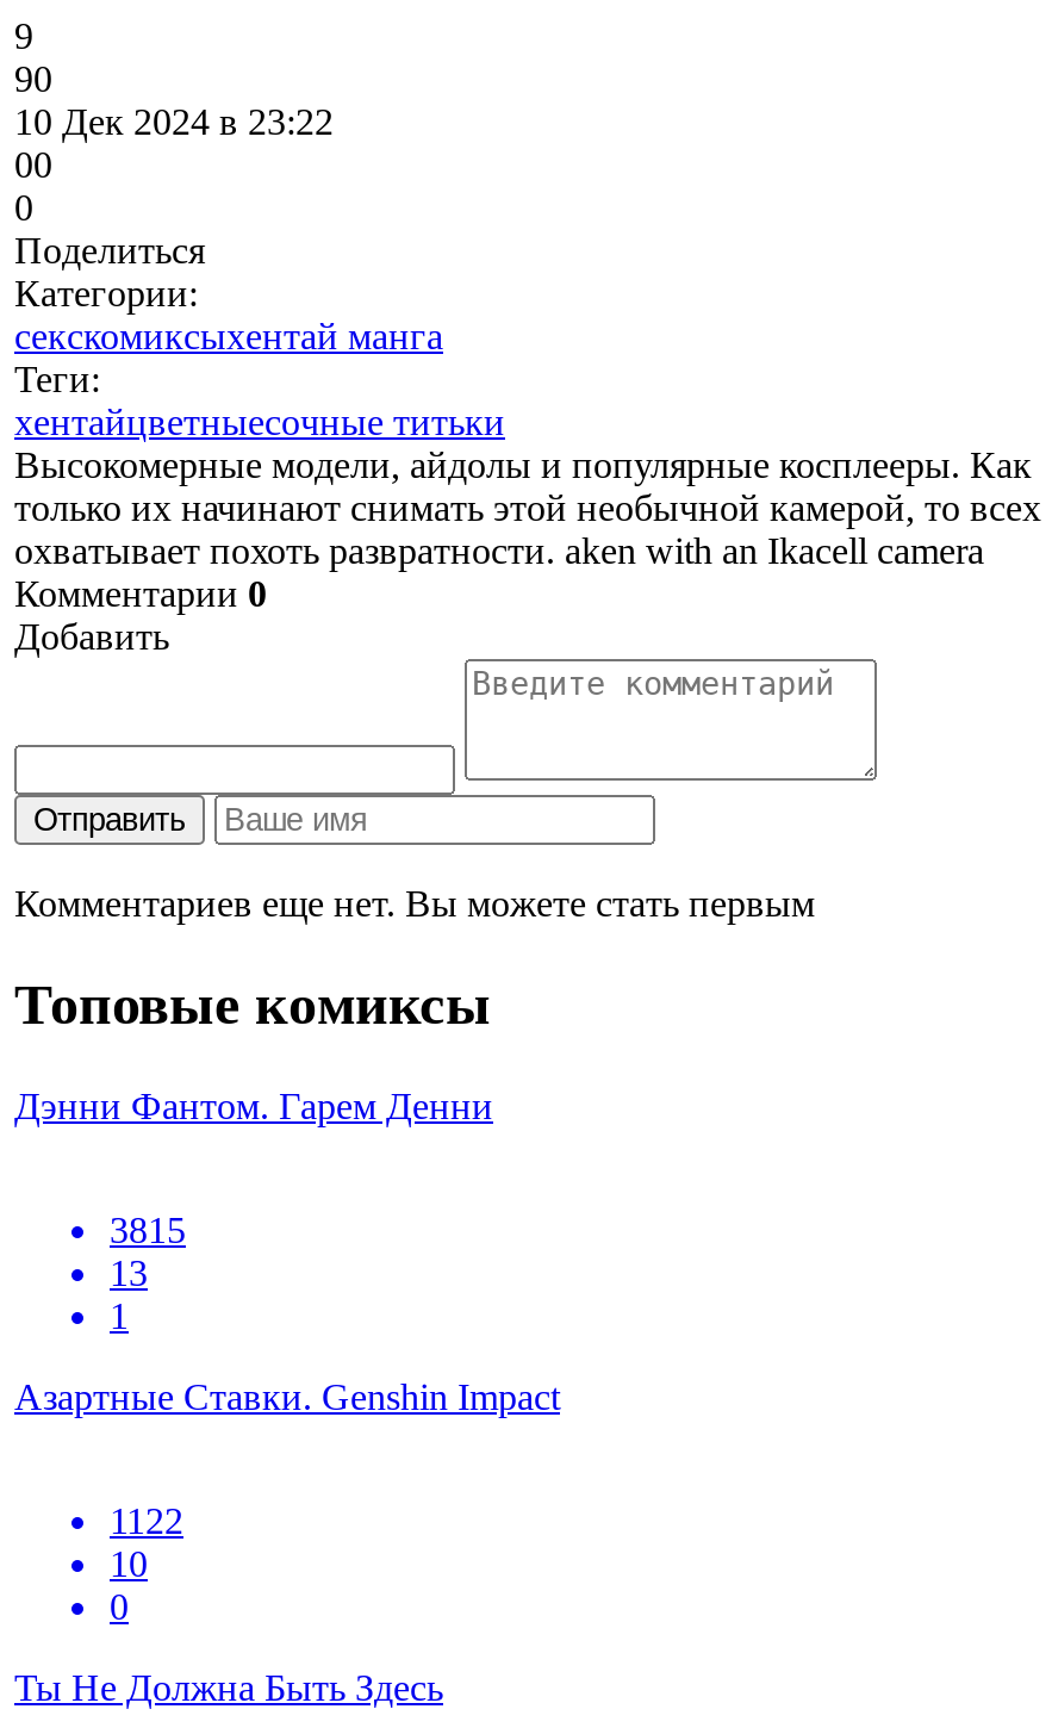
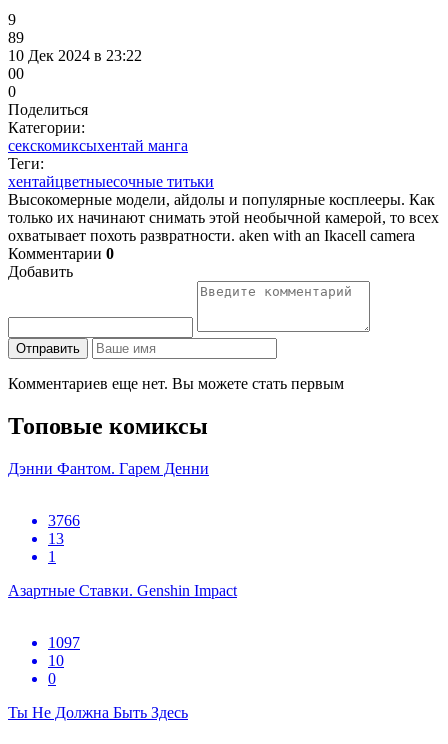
- 90
+ 89

- 3815
+ 3766

- 1122
+ 1097
